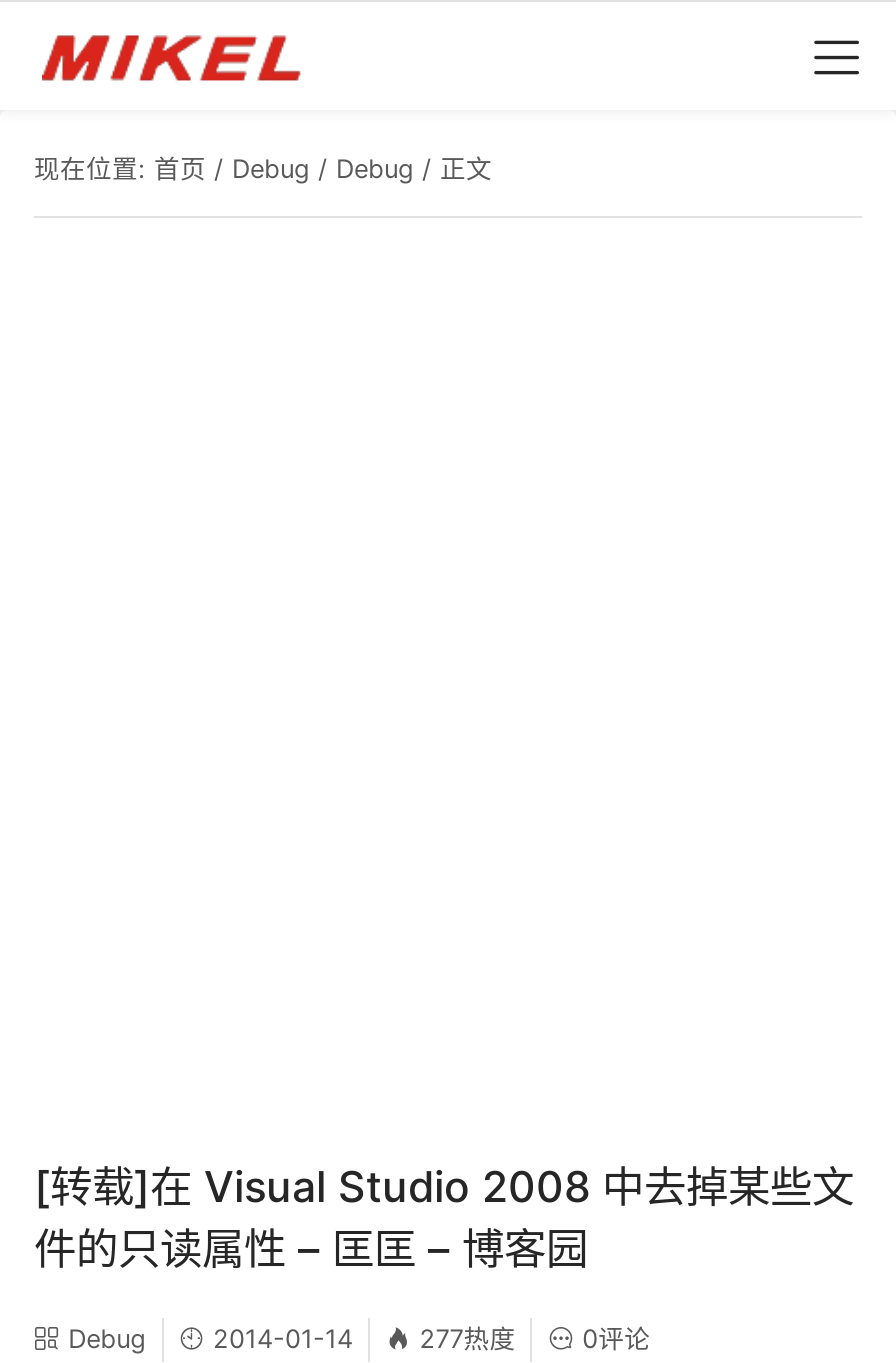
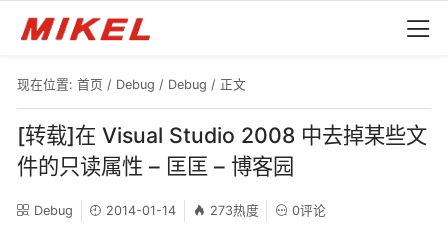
- 277热度
+ 273热度
